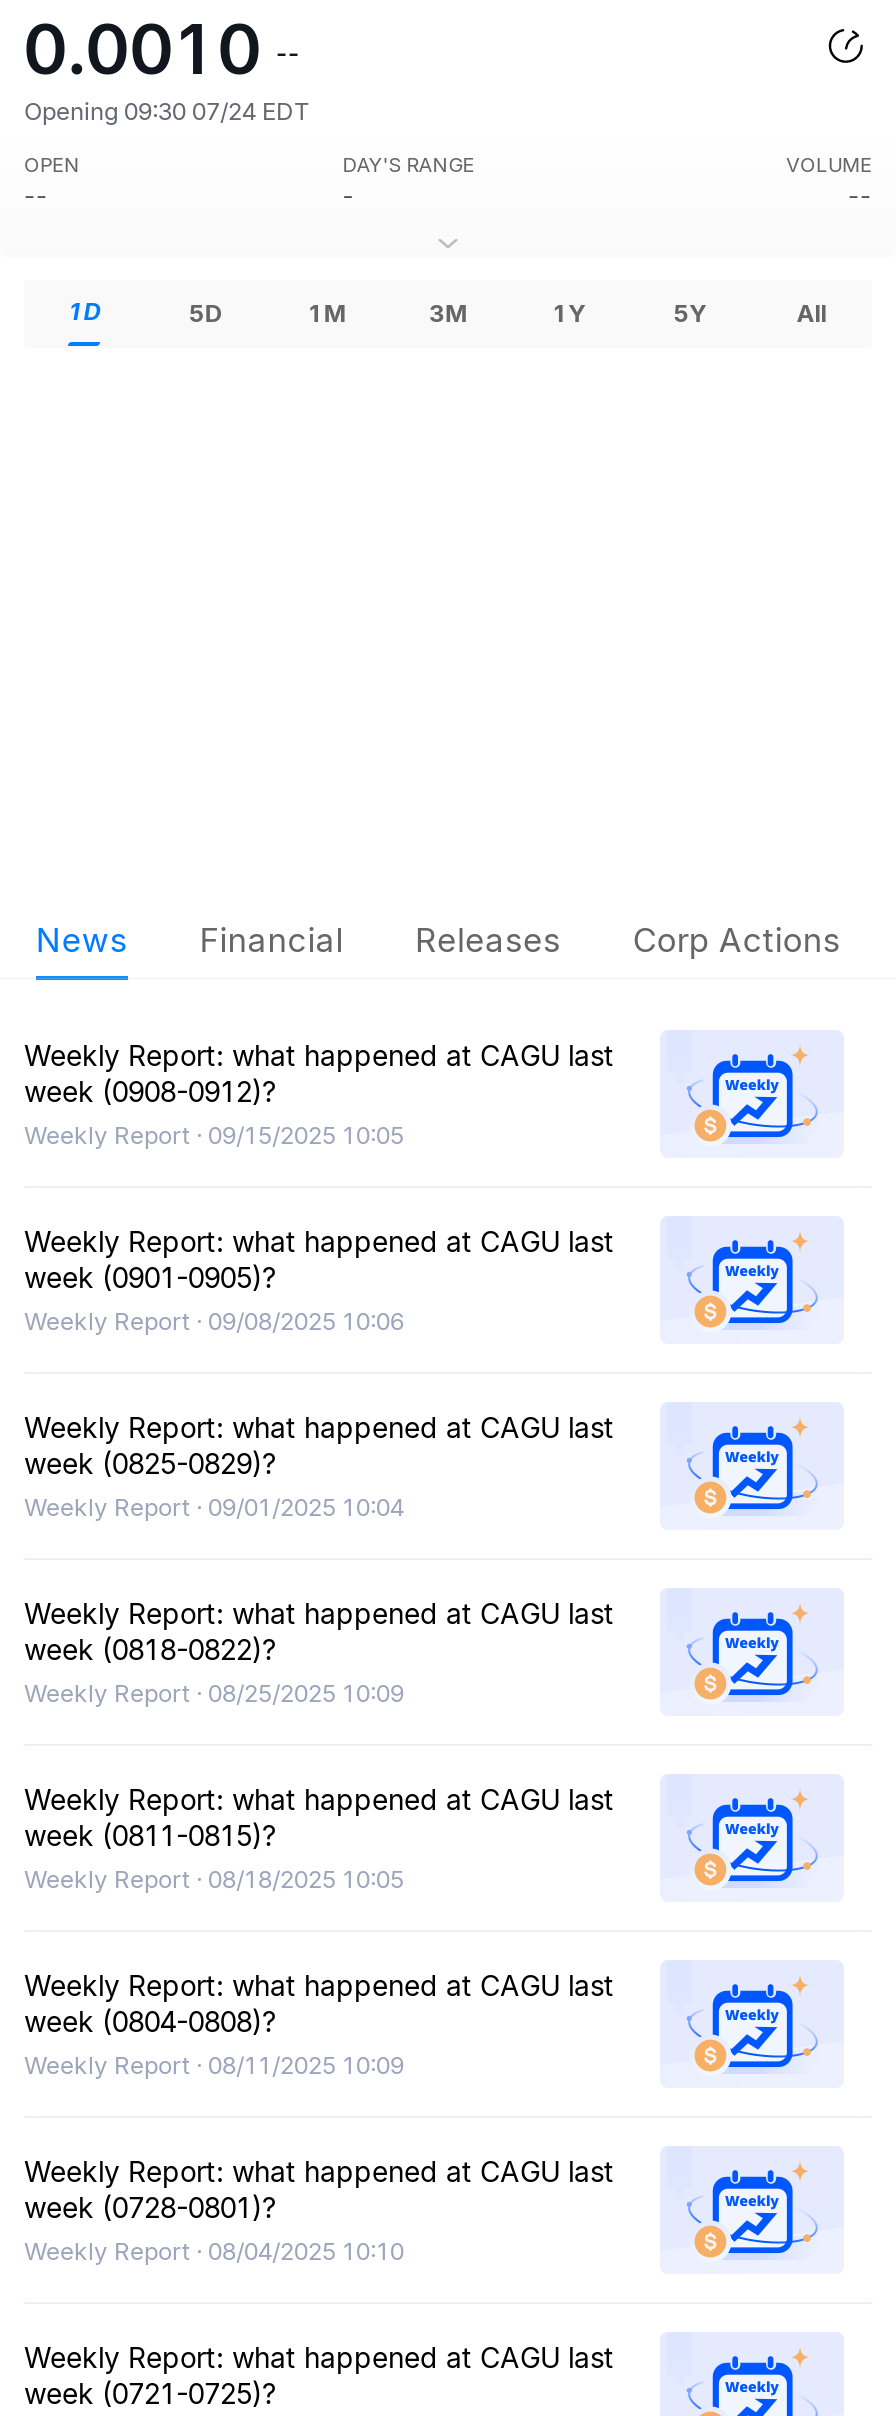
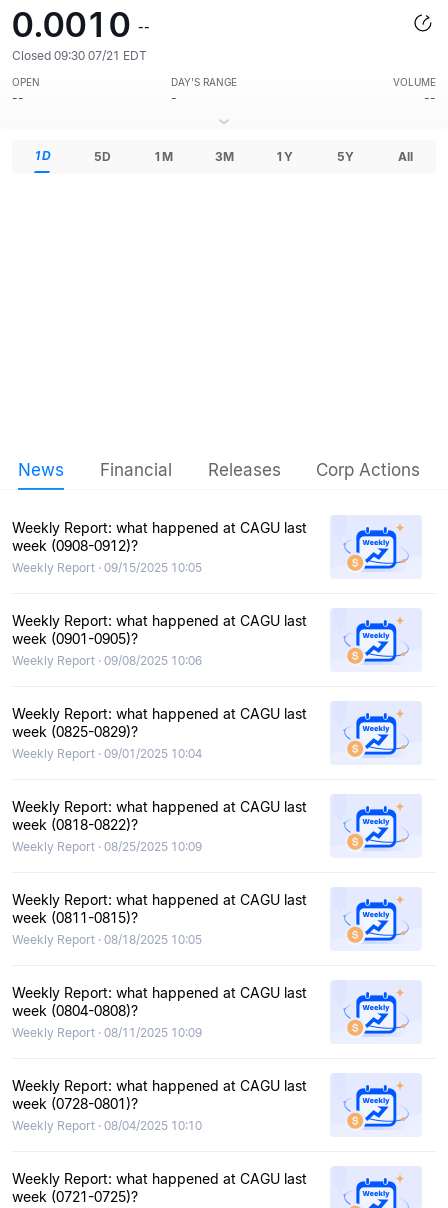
- Opening 09:30 07/24 EDT
+ Closed 09:30 07/21 EDT
